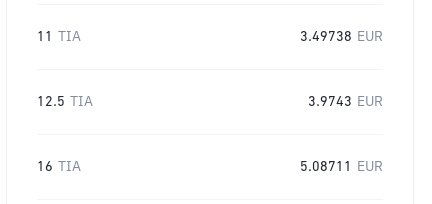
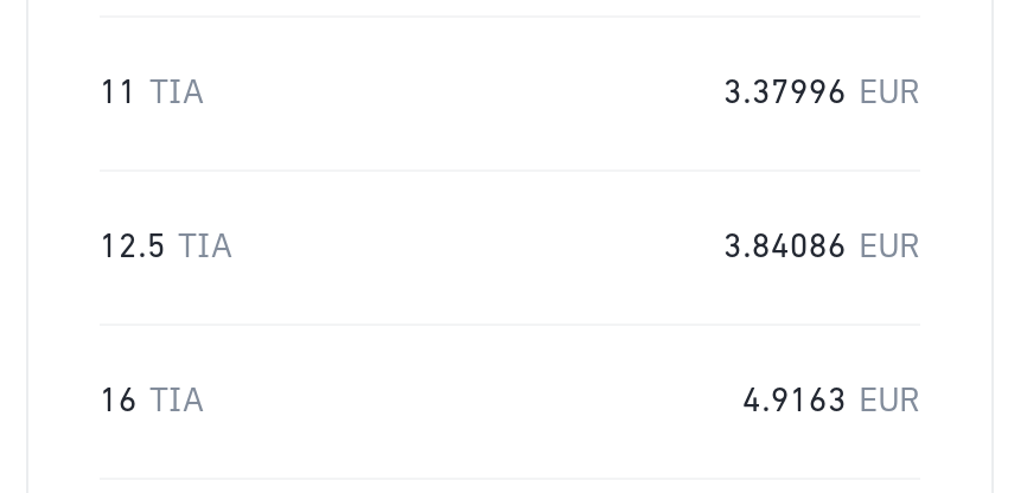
- 3.49738 EUR
+ 3.37996 EUR

- 3.9743 EUR
+ 3.84086 EUR

- 5.08711 EUR
+ 4.9163 EUR
